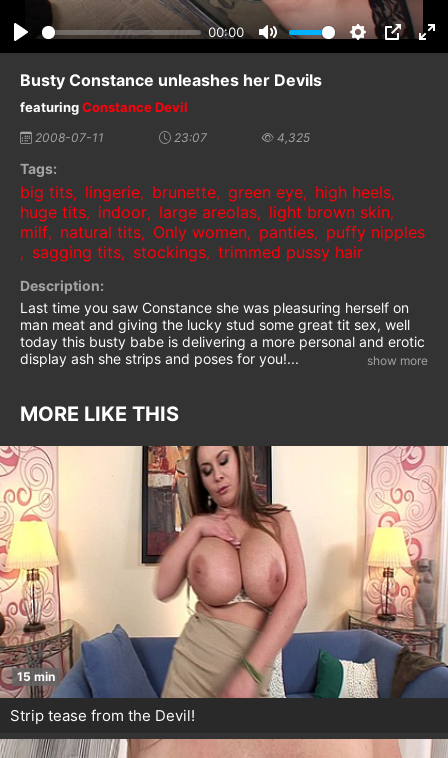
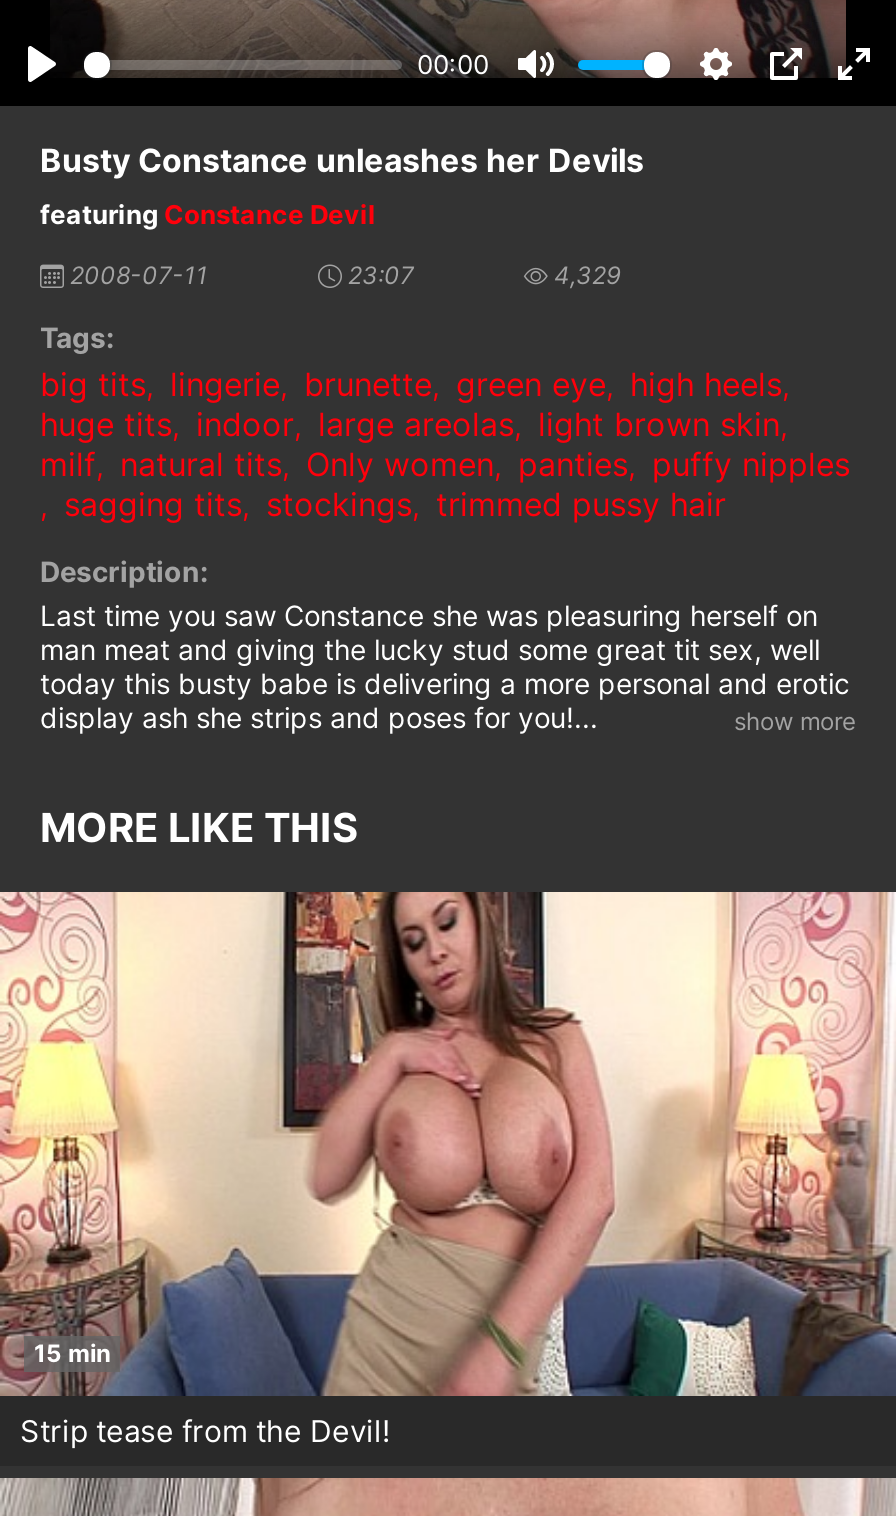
- 4,325
+ 4,329
